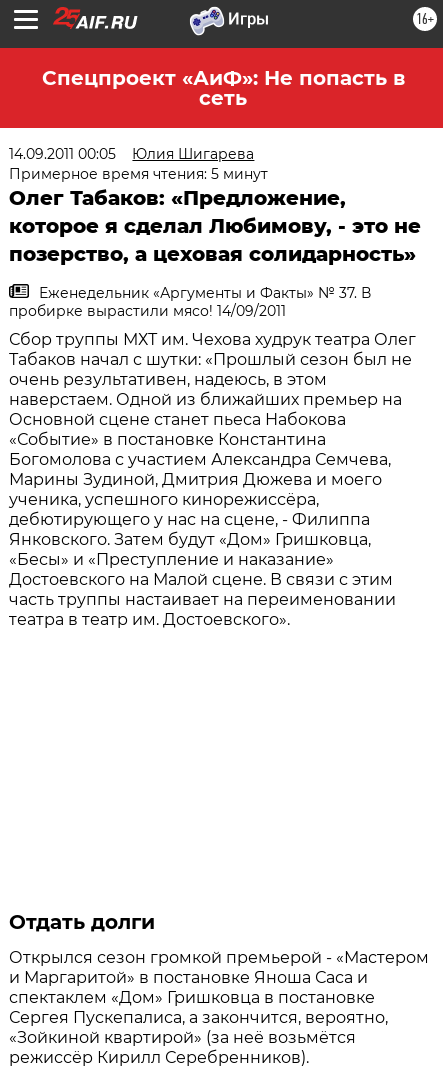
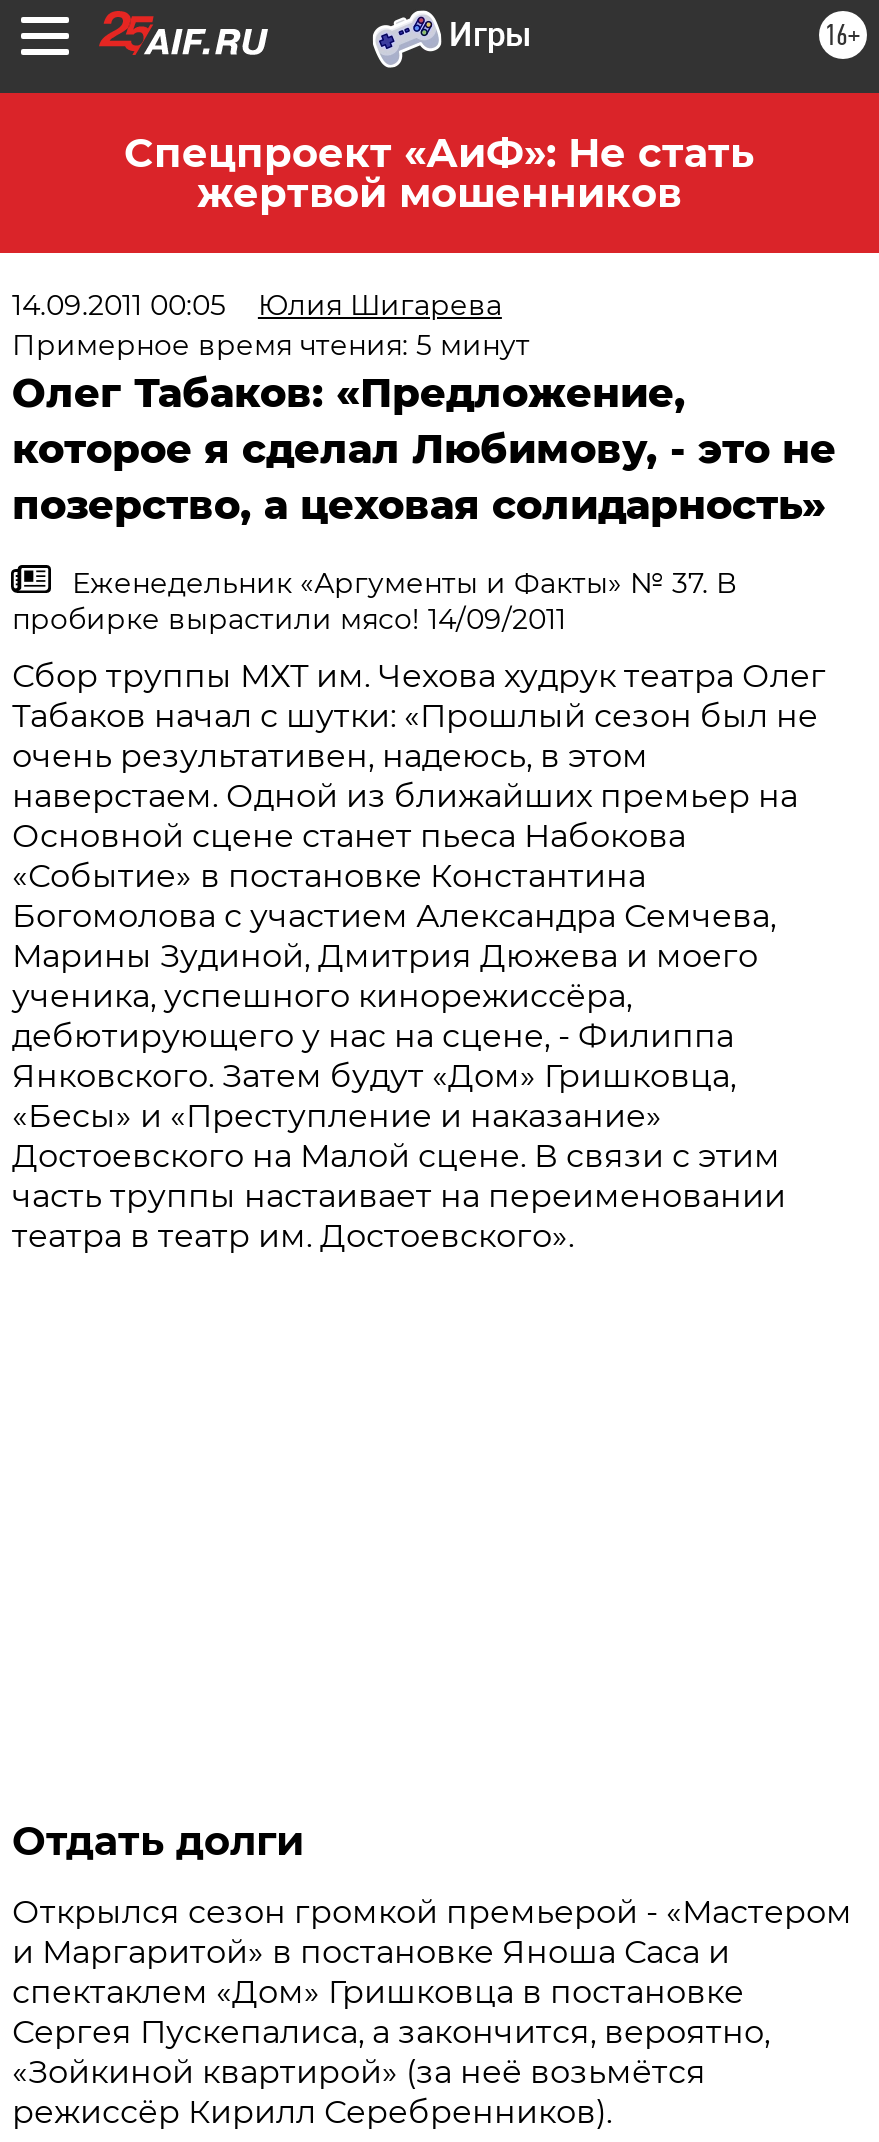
- Спецпроект «АиФ»: Не попасть в
- сеть
+ Спецпроект «АиФ»: Не стать
+ жертвой мошенников
